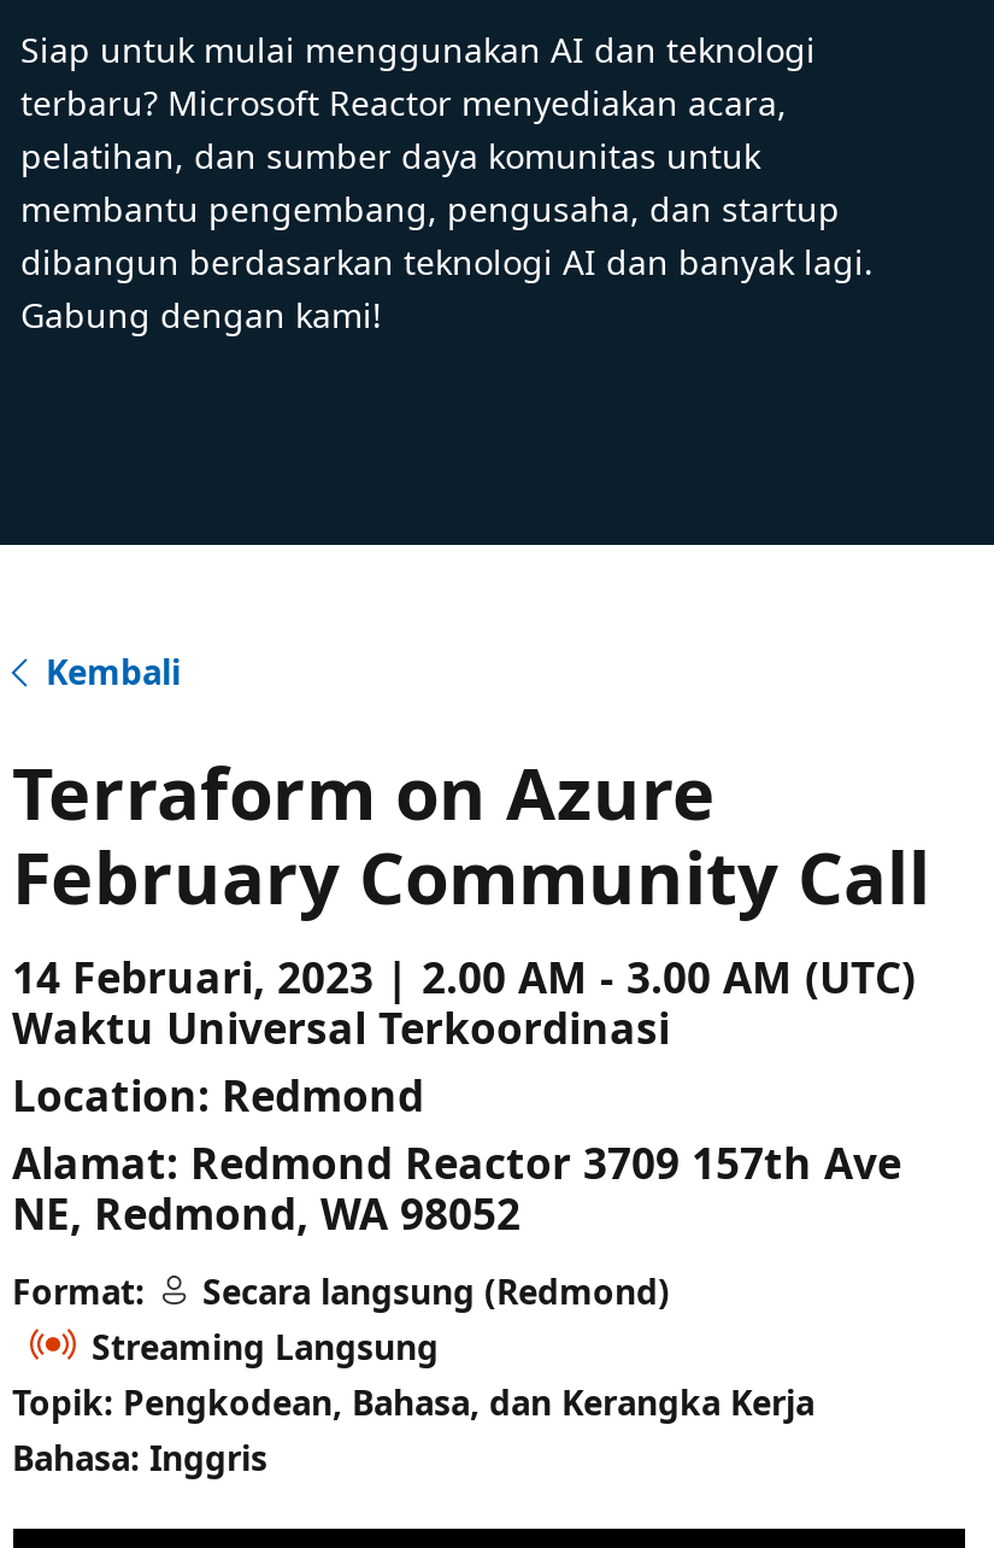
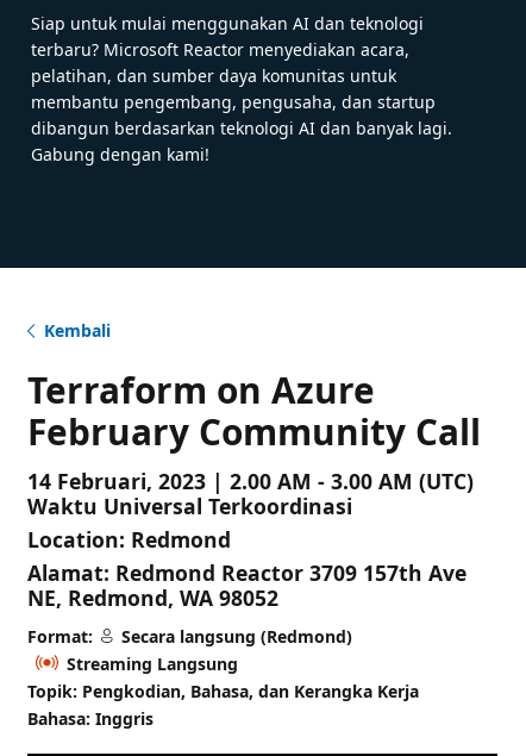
- Topik: Pengkodean, Bahasa, dan Kerangka Kerja
+ Topik: Pengkodian, Bahasa, dan Kerangka Kerja
